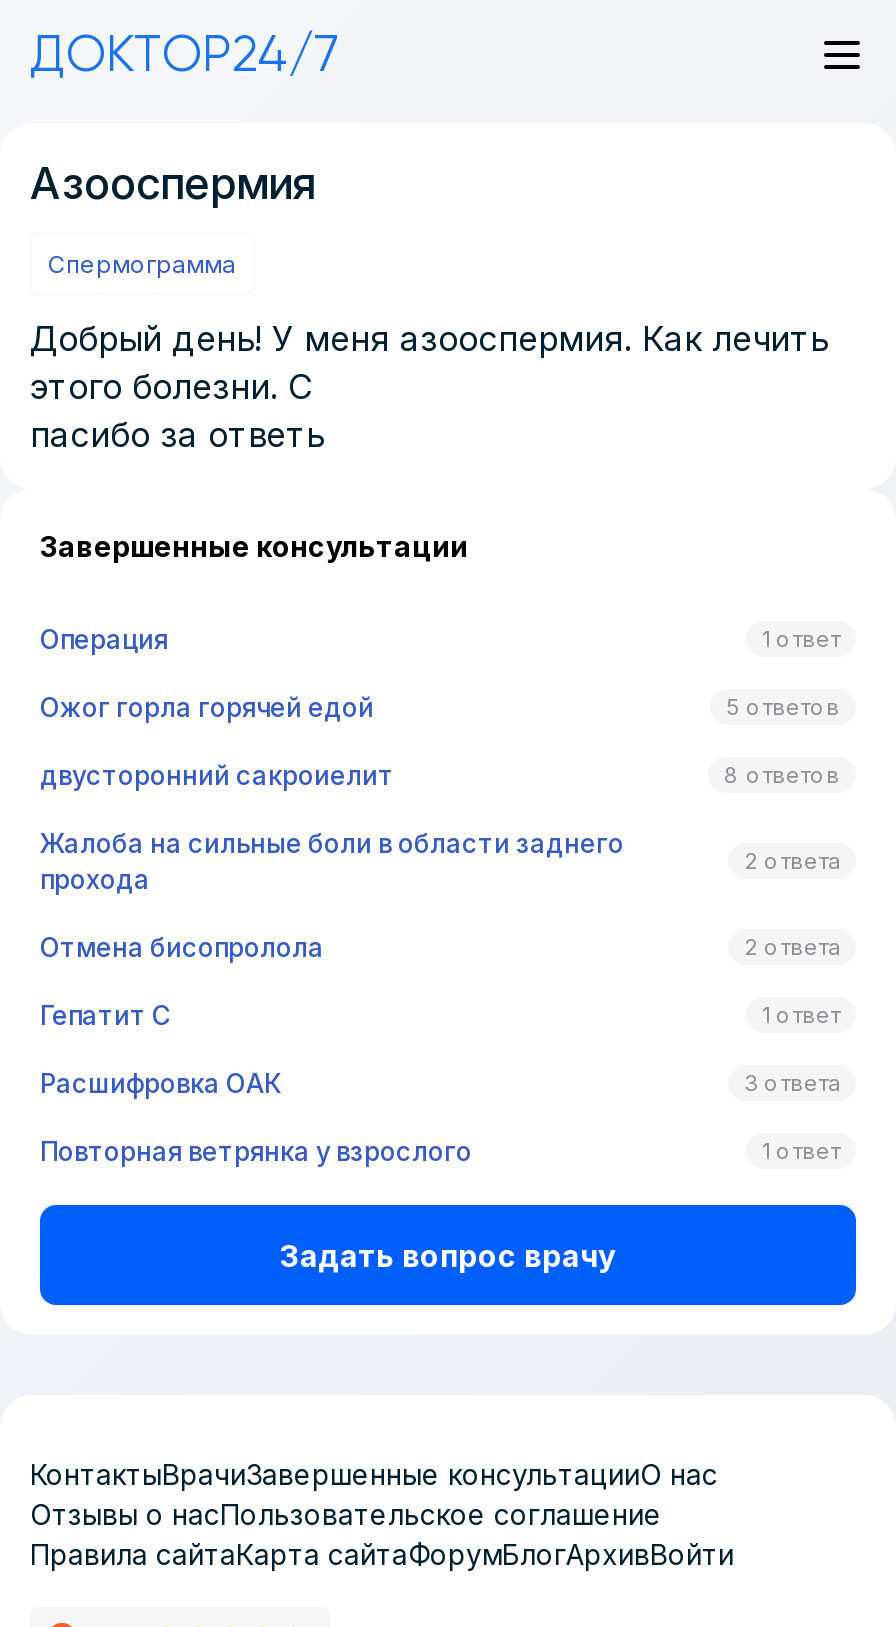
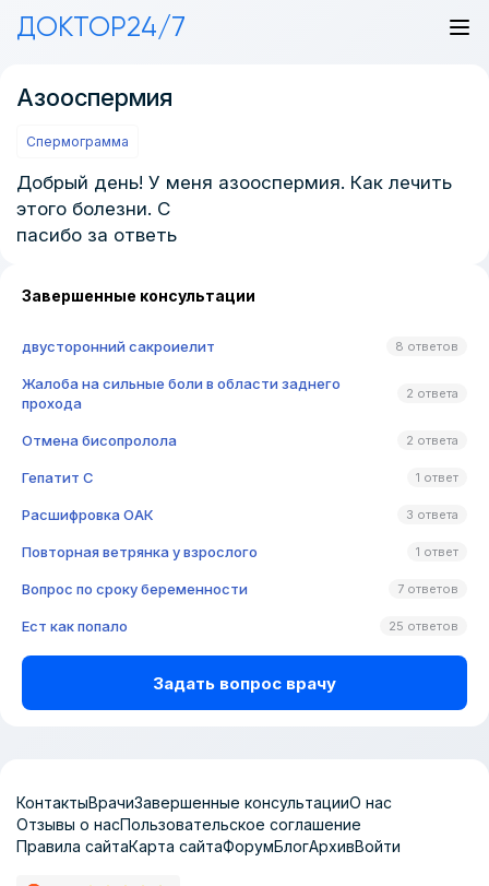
- Операция
- 1 ответ
- Ожог горла горячей едой
- 5 ответов

moved up: двусторонний сакроиелит | 8 ответов | Жалоба на сильные боли в области заднего | ... | Повторная ветрянка у взрослого | 1 ответ

+ Вопрос по сроку беременности
+ 7 ответов
+ Ест как попало
+ 25 ответов
